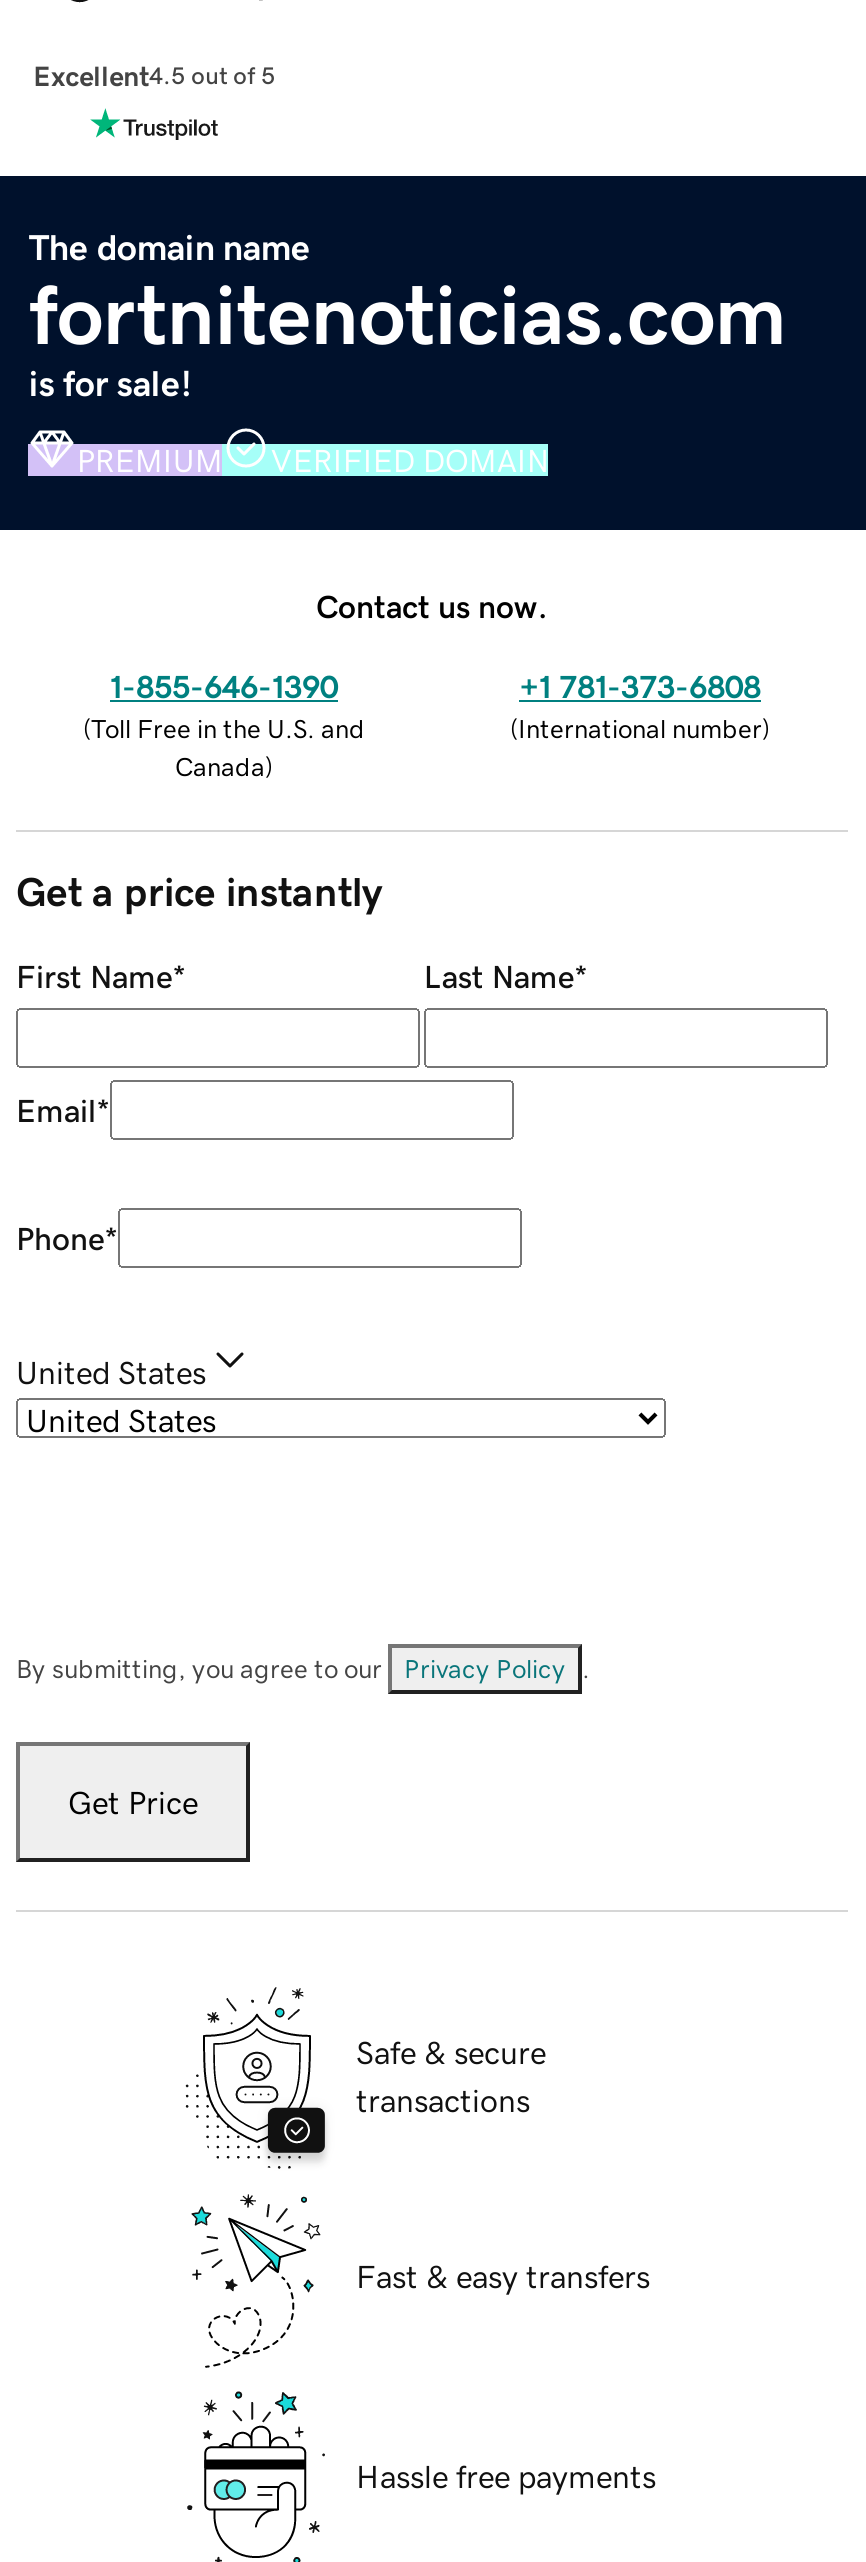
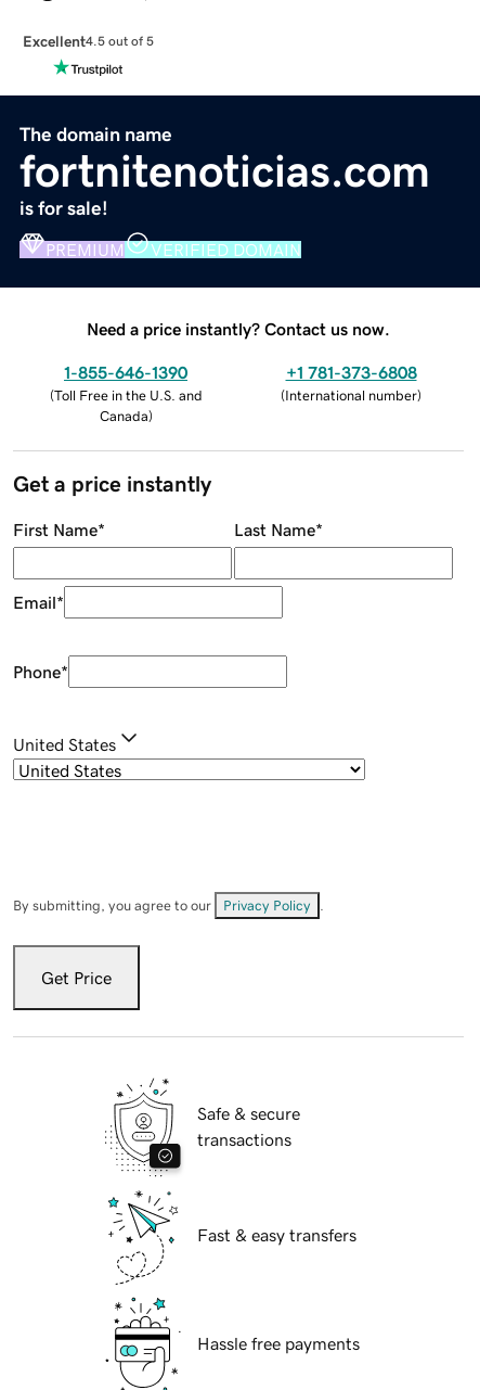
- Contact us now.
+ Need a price instantly? Contact us now.
